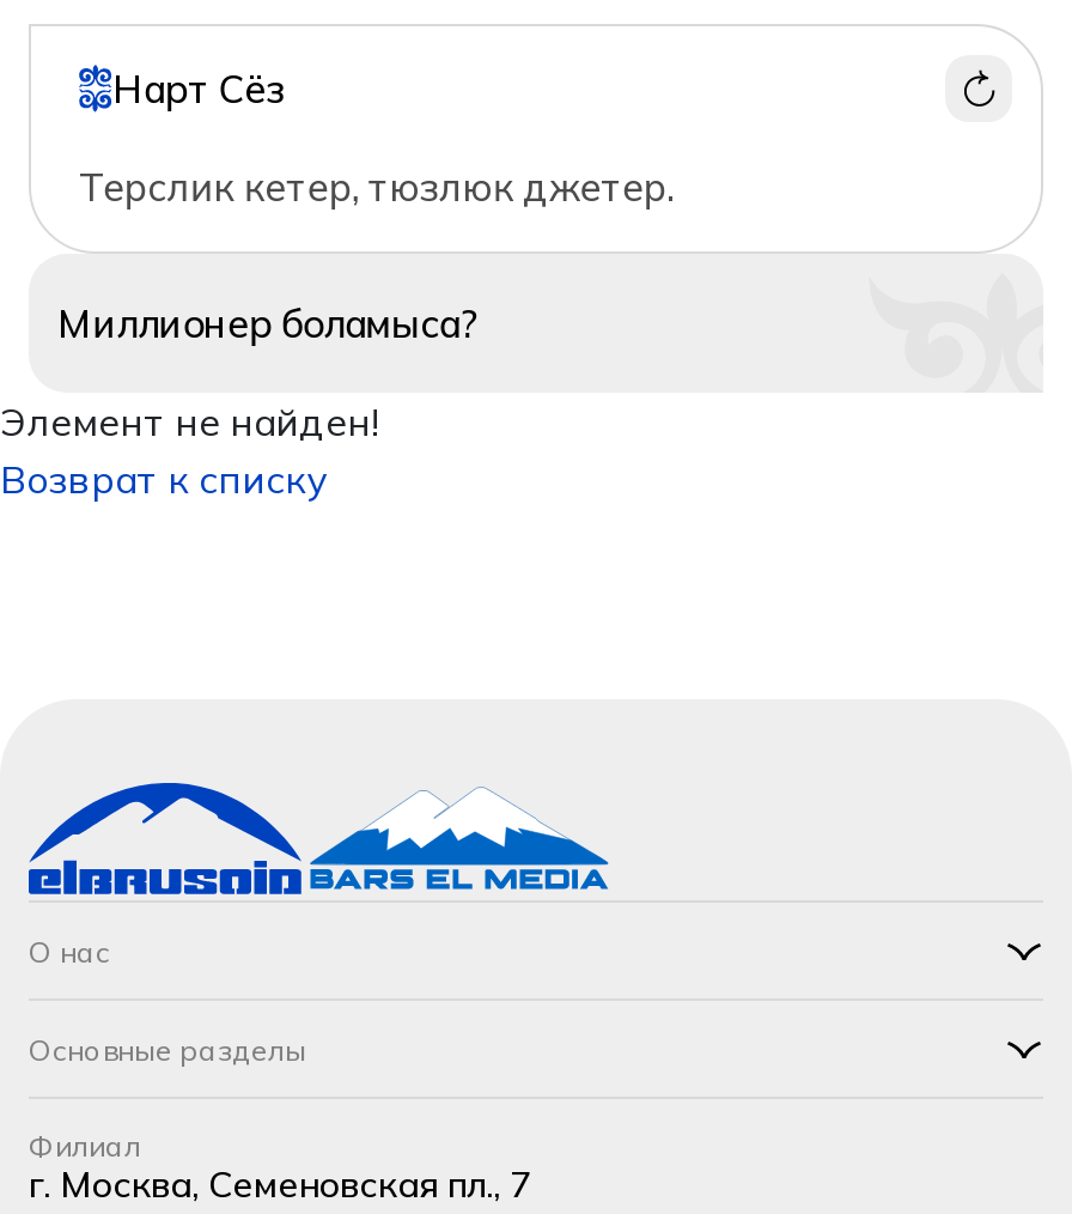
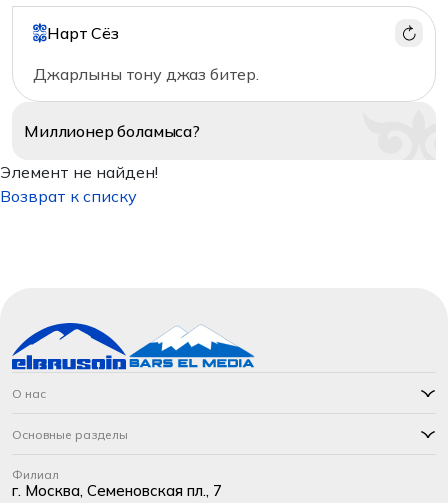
- Терслик кетер, тюзлюк джетер.
+ Джарлыны тону джаз битер.
